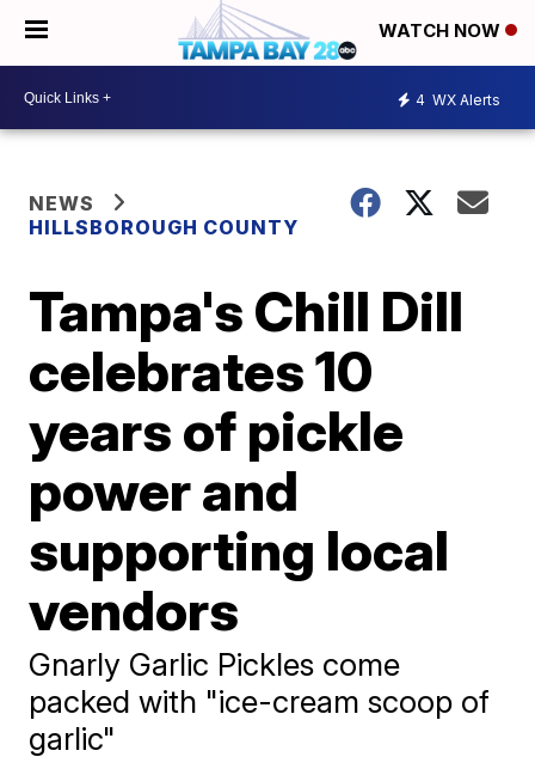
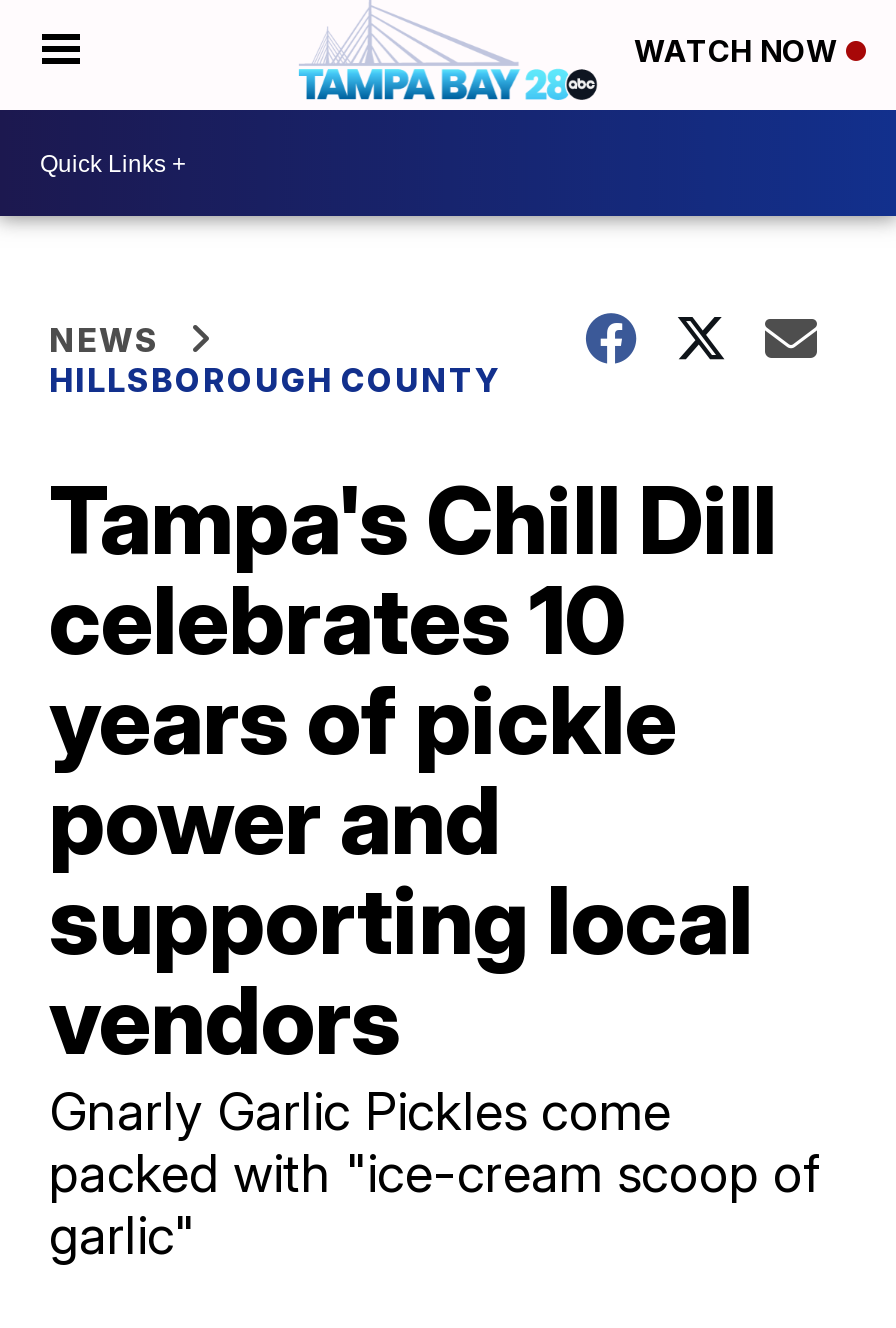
- 4 WX Alerts
